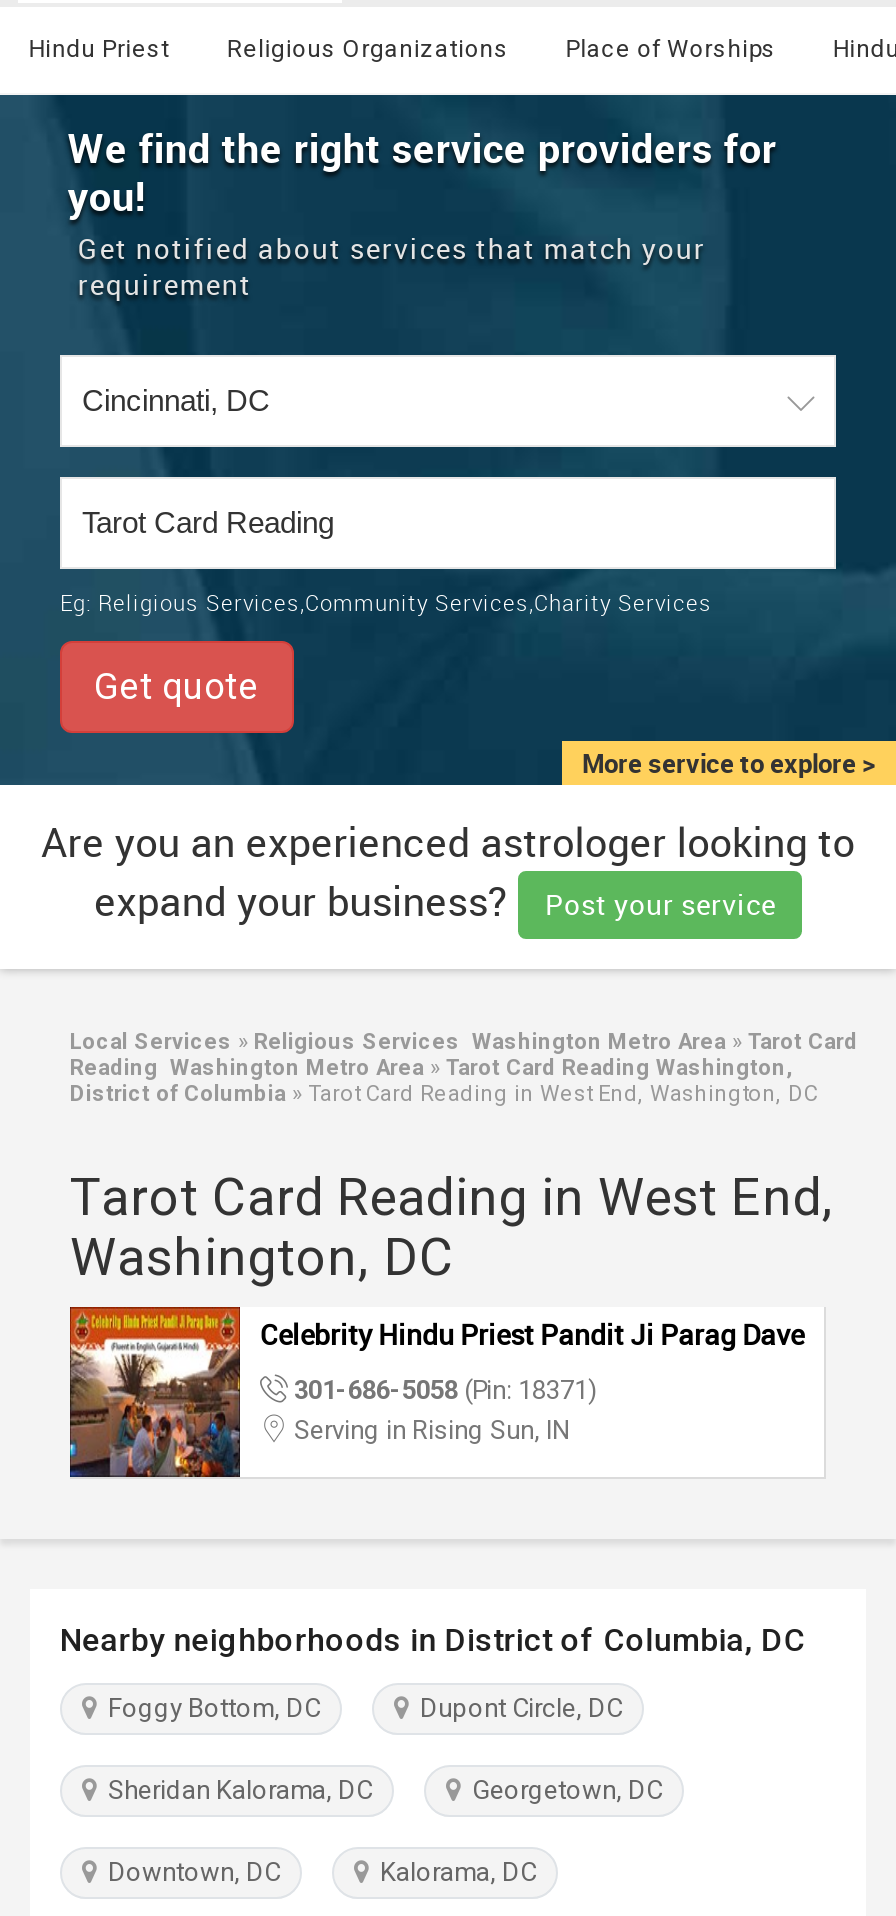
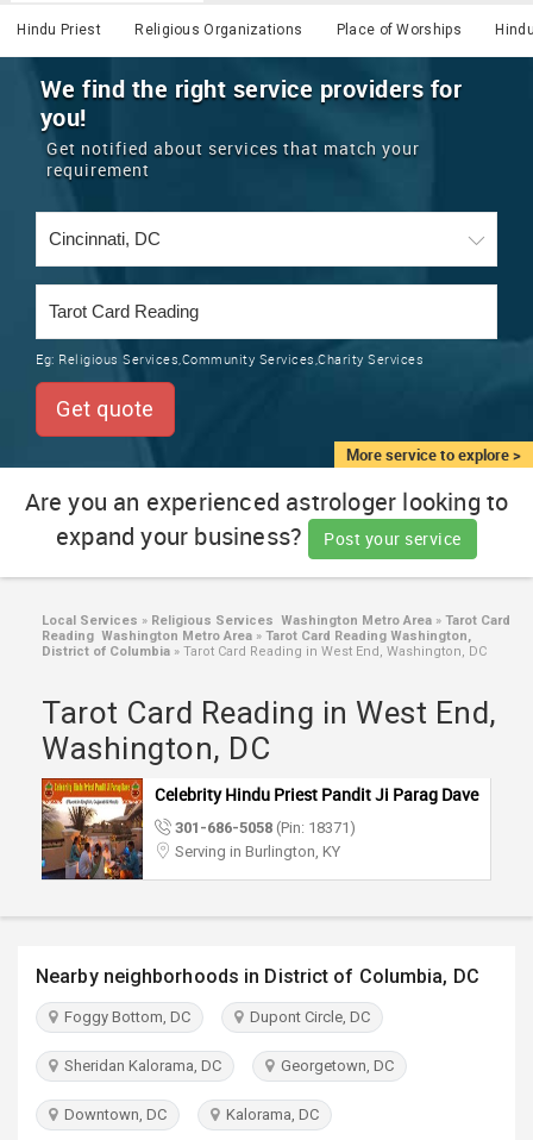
- Serving in Rising Sun, IN
+ Serving in Burlington, KY
